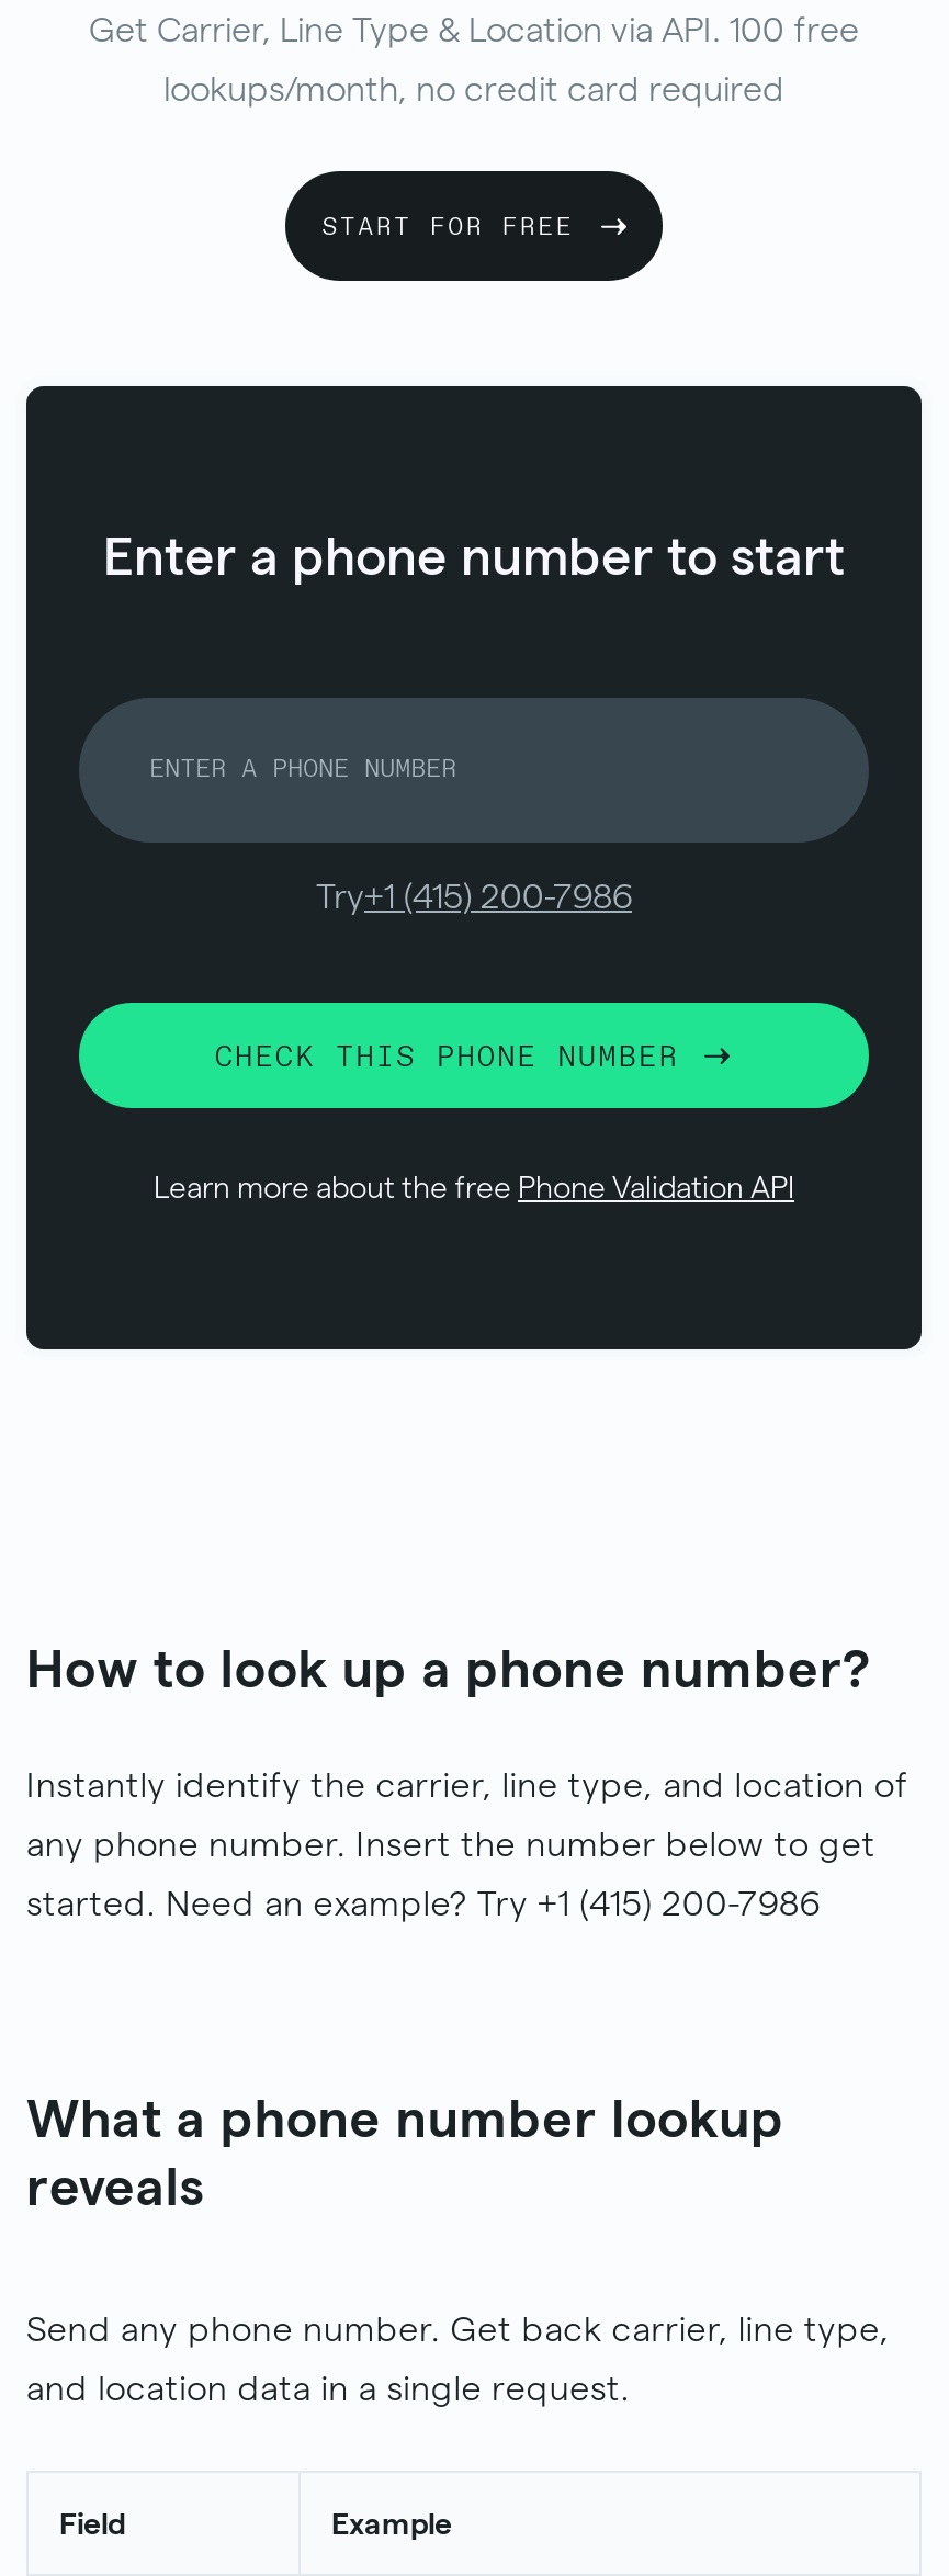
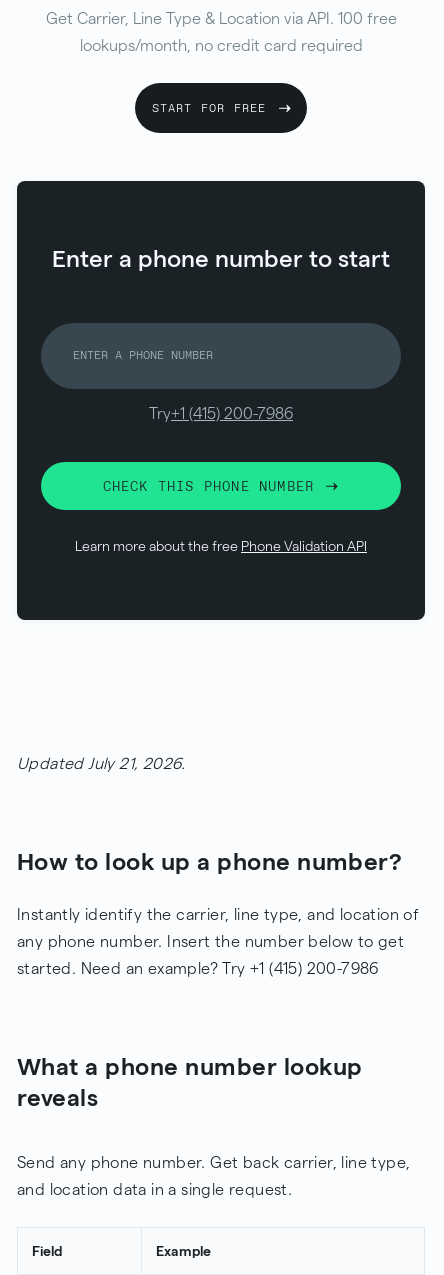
+ Updated July 21, 2026.
